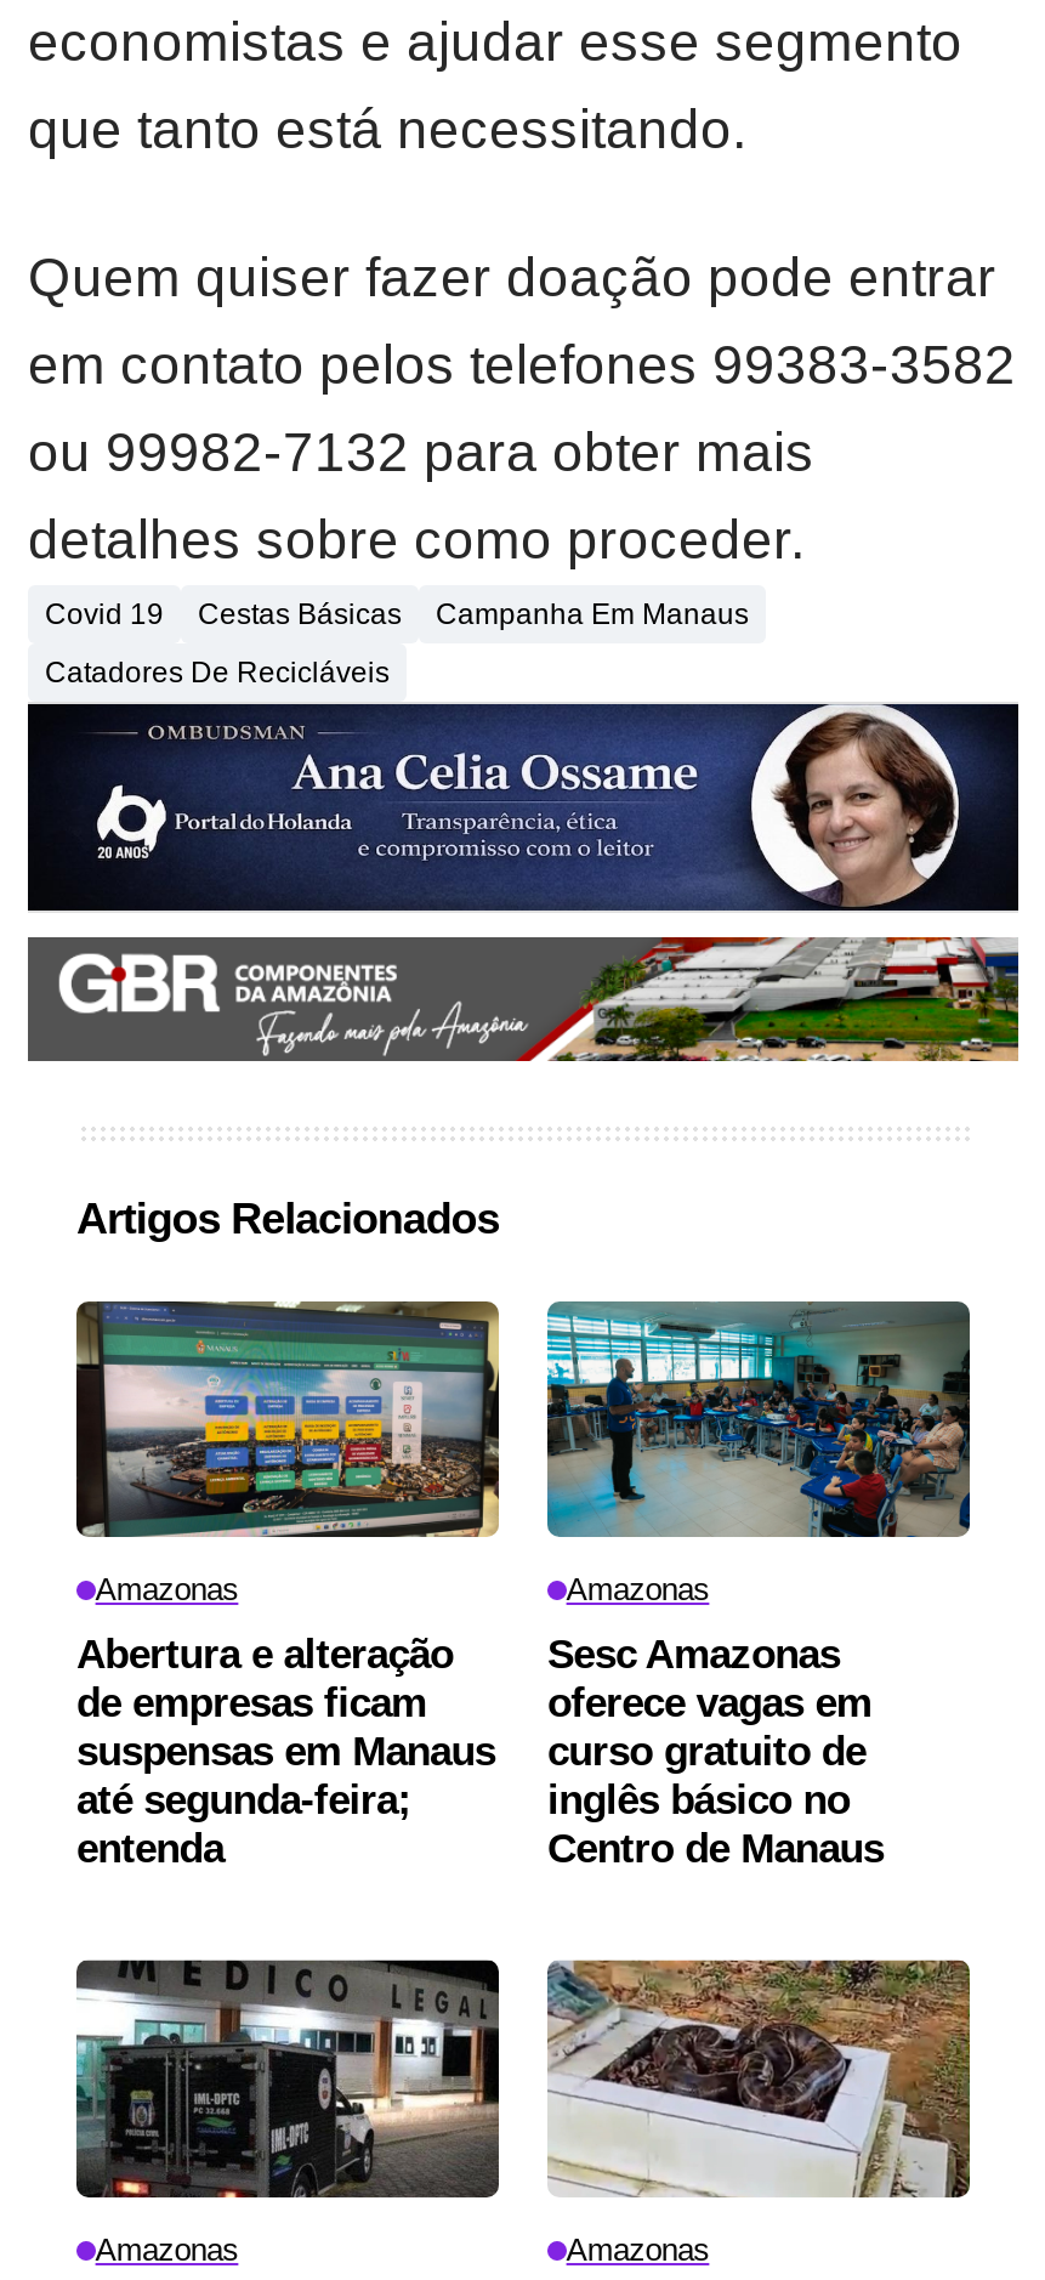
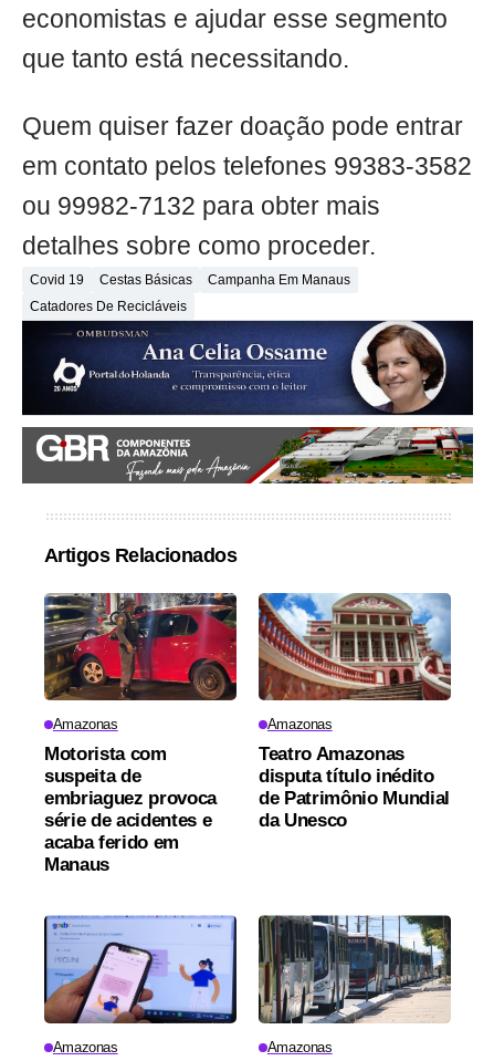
- [image]
- Abertura e alteração
- de empresas ficam
- suspensas em Manaus
- até segunda-feira;
- entenda
+ [image]
+ Motorista com
+ suspeita de
+ embriaguez provoca
+ série de acidentes e
+ acaba ferido em
+ Manaus

- [image]
- Sesc Amazonas
- oferece vagas em
- curso gratuito de
- inglês básico no
- Centro de Manaus
+ [image]
+ Teatro Amazonas
+ disputa título inédito
+ de Patrimônio Mundial
+ da Unesco

- [image]
+ [image]

- [image]
+ [image]
